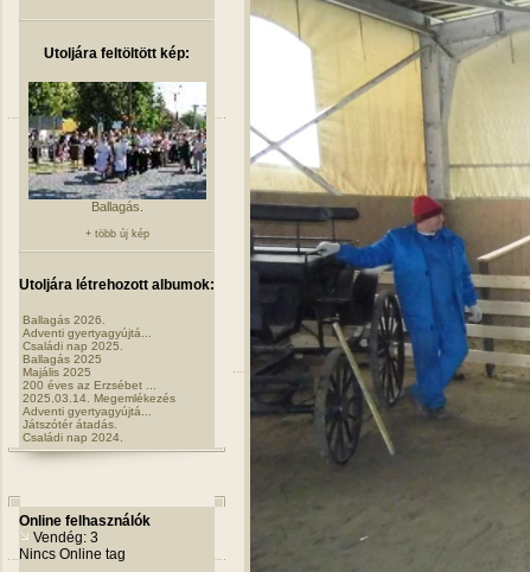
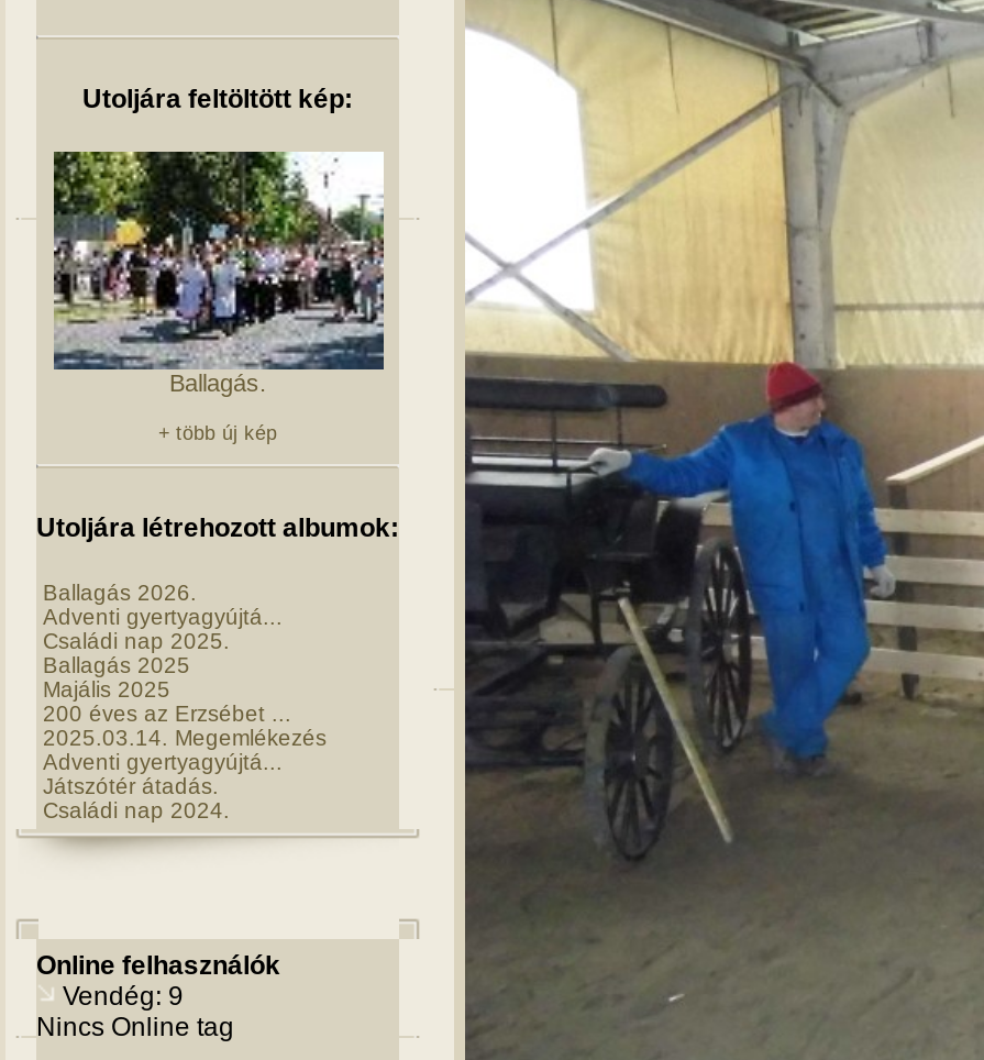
- Vendég: 3
+ Vendég: 9
